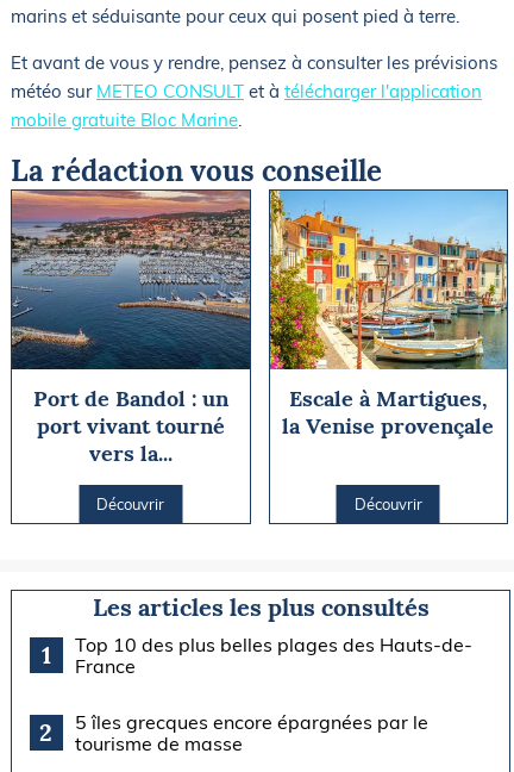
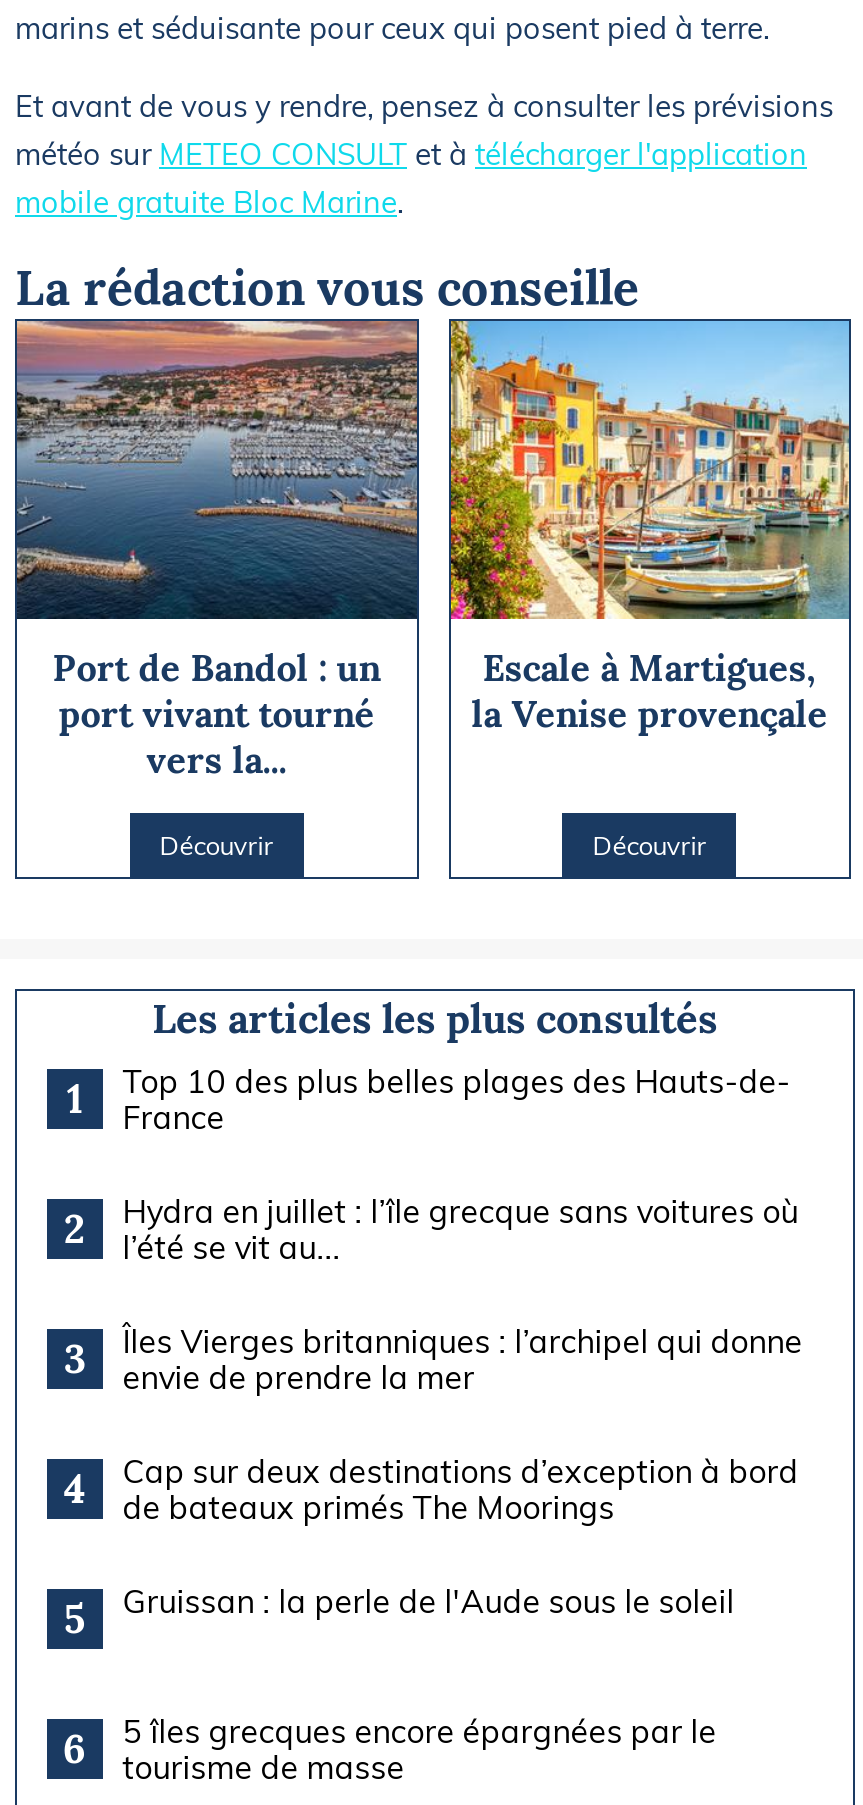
+ Hydra en juillet : l’île grecque sans voitures où
+ l’été se vit au...
+ 3
+ Îles Vierges britanniques : l’archipel qui donne
+ envie de prendre la mer
+ 4
+ Cap sur deux destinations d’exception à bord
+ de bateaux primés The Moorings
+ 5
+ Gruissan : la perle de l'Aude sous le soleil
+ 6
